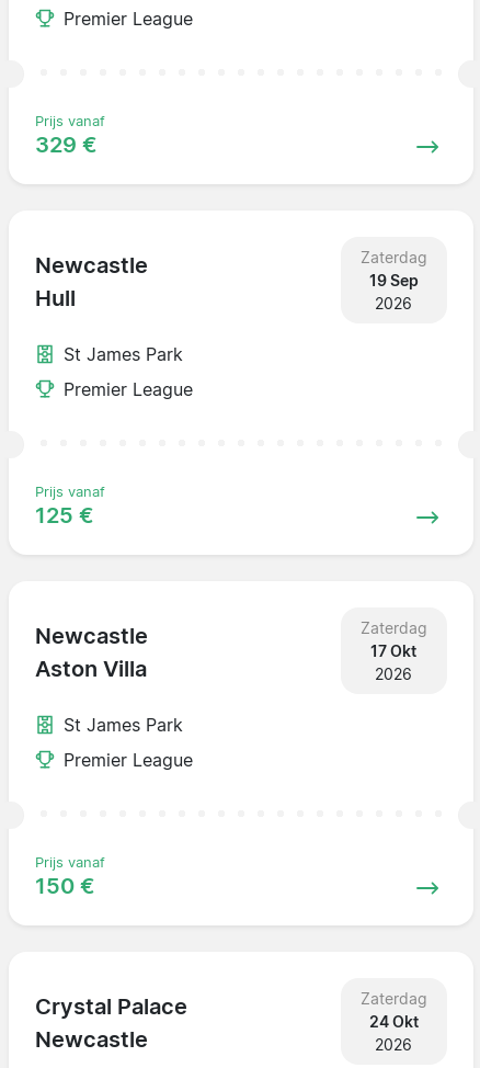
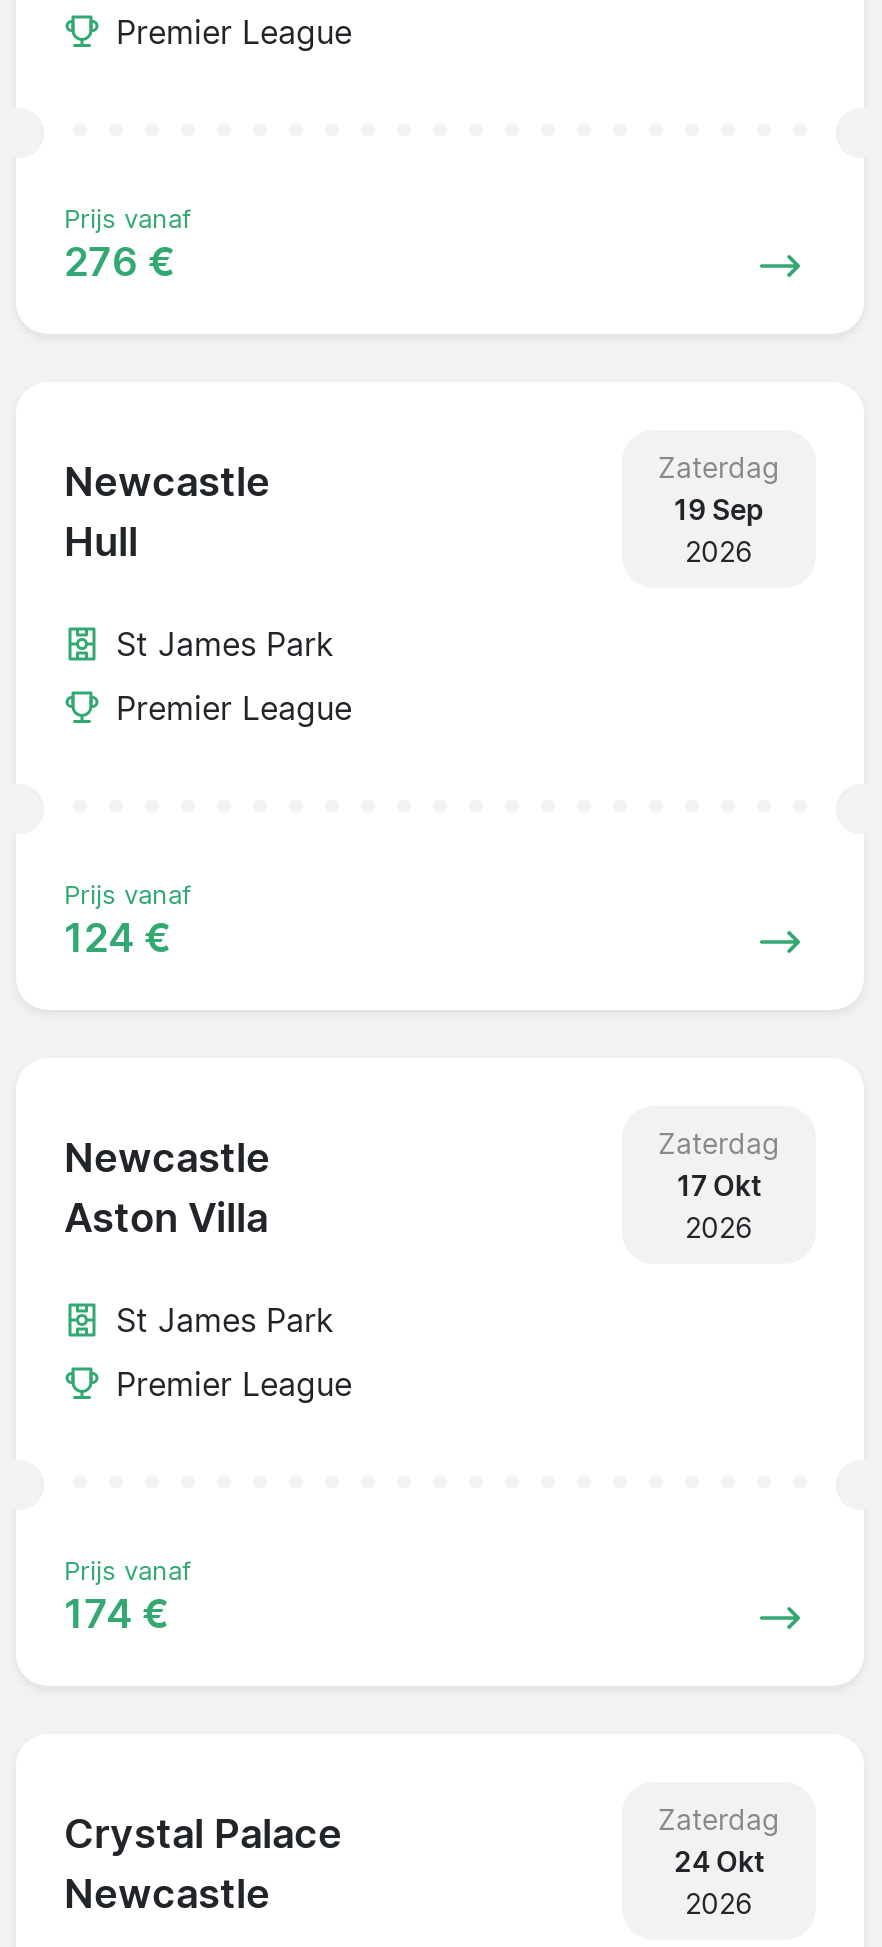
- 329 €
+ 276 €

- 125 €
+ 124 €

- 150 €
+ 174 €
